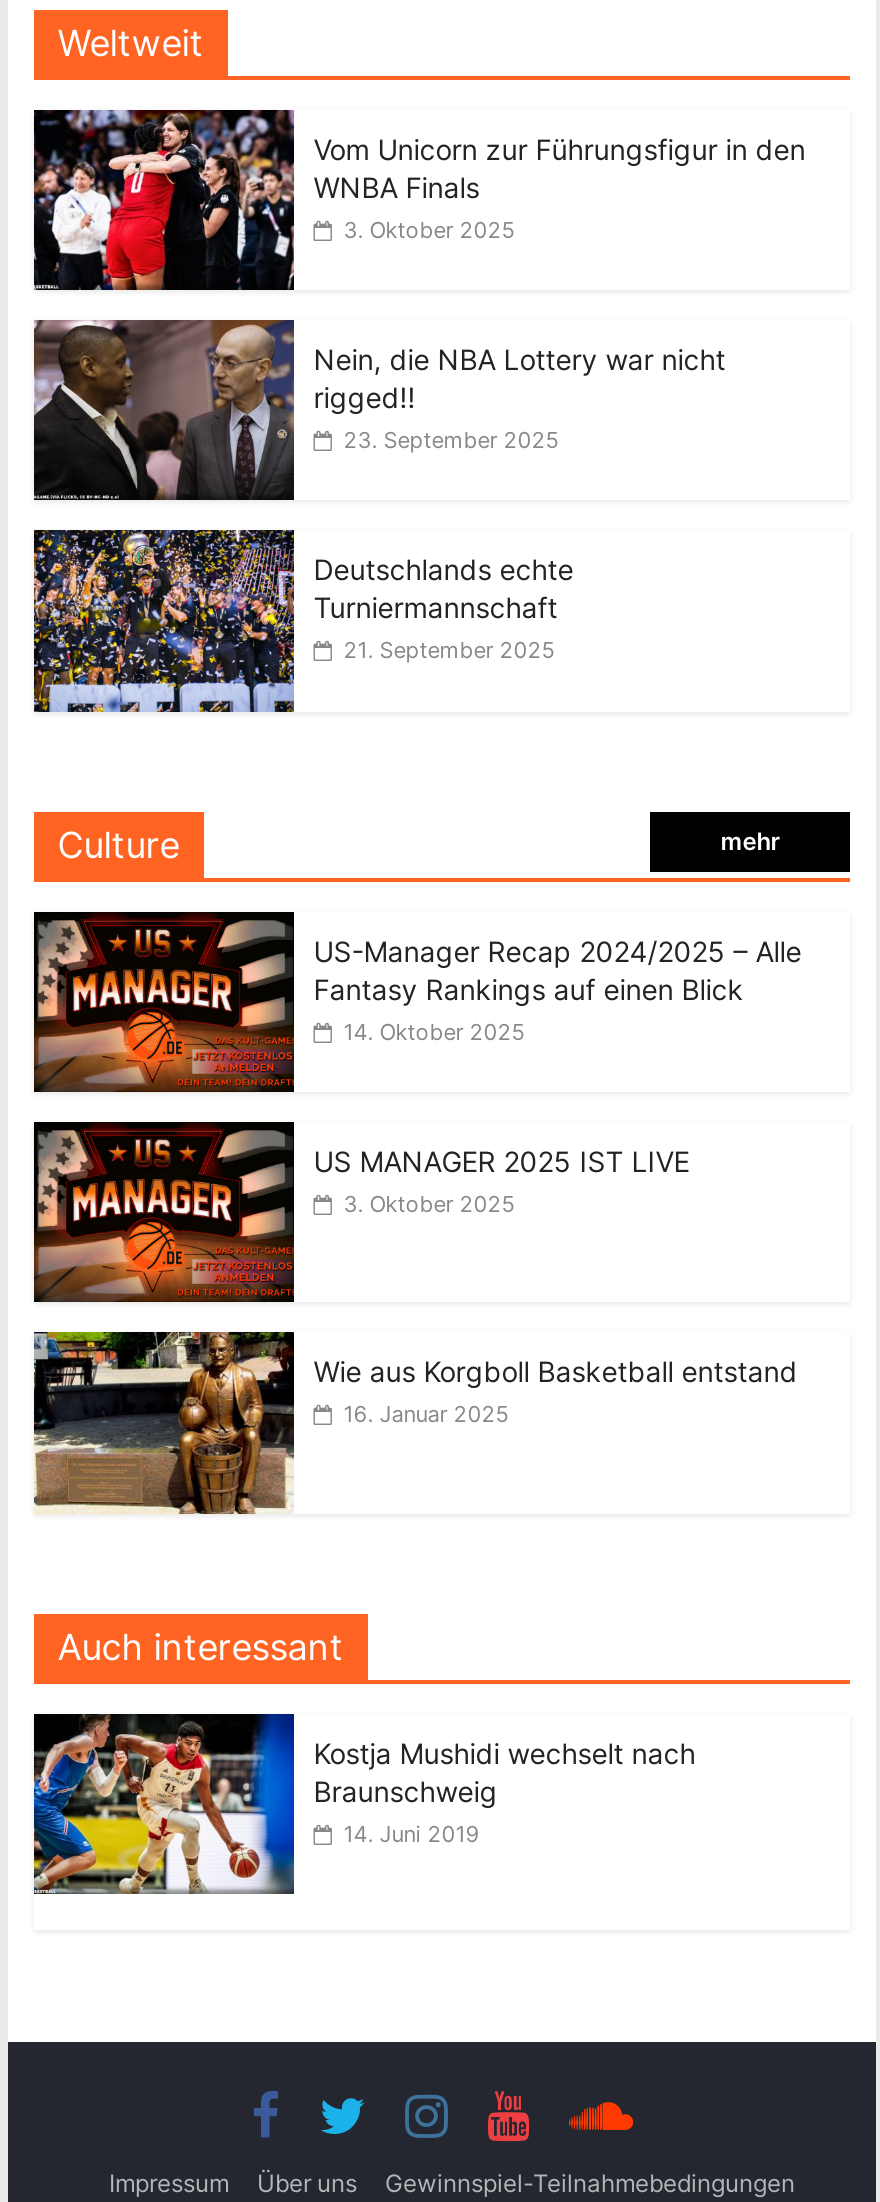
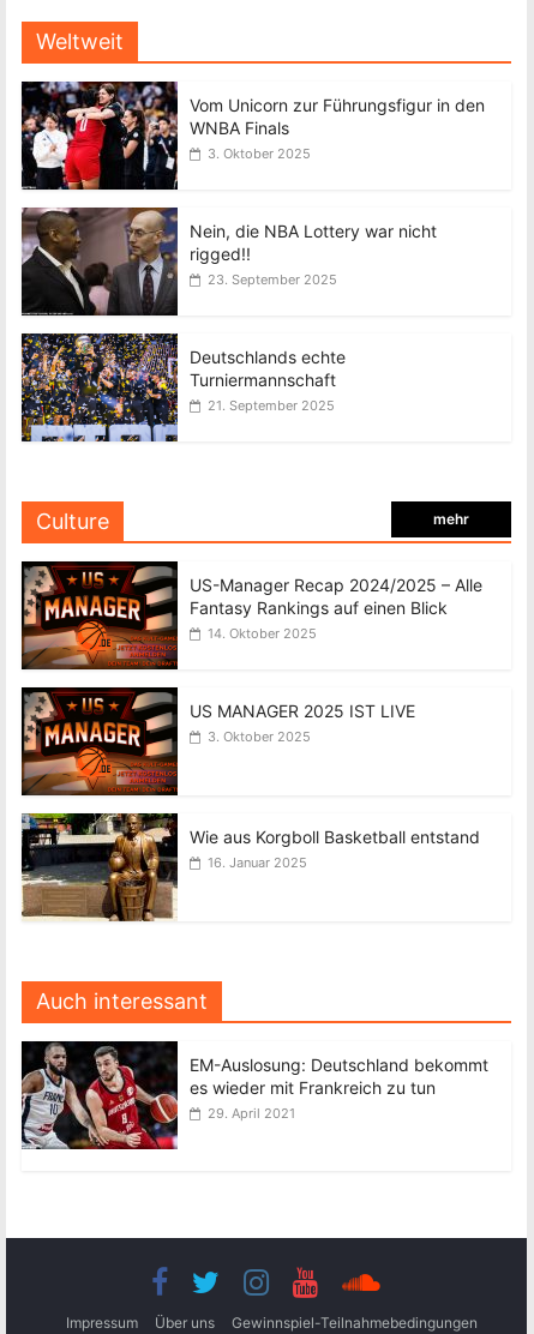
- [image]
- Kostja Mushidi wechselt nach
- Braunschweig
- 14. Juni 2019
+ [image]
+ EM-Auslosung: Deutschland bekommt
+ es wieder mit Frankreich zu tun
+ 29. April 2021
